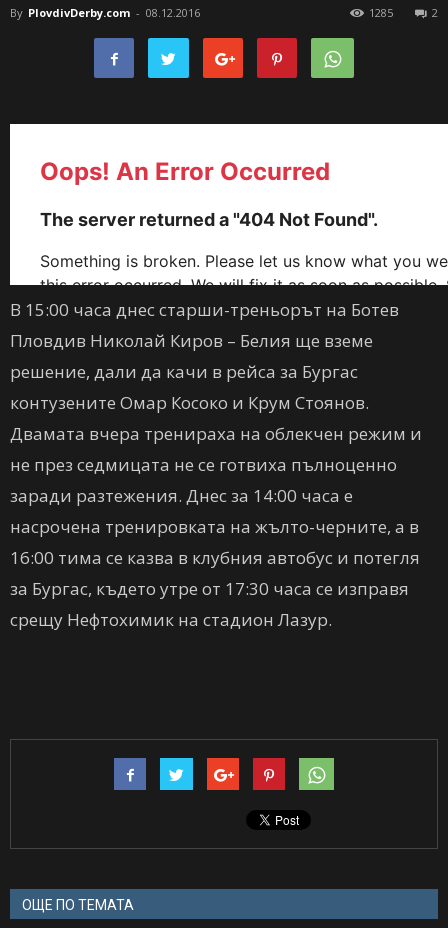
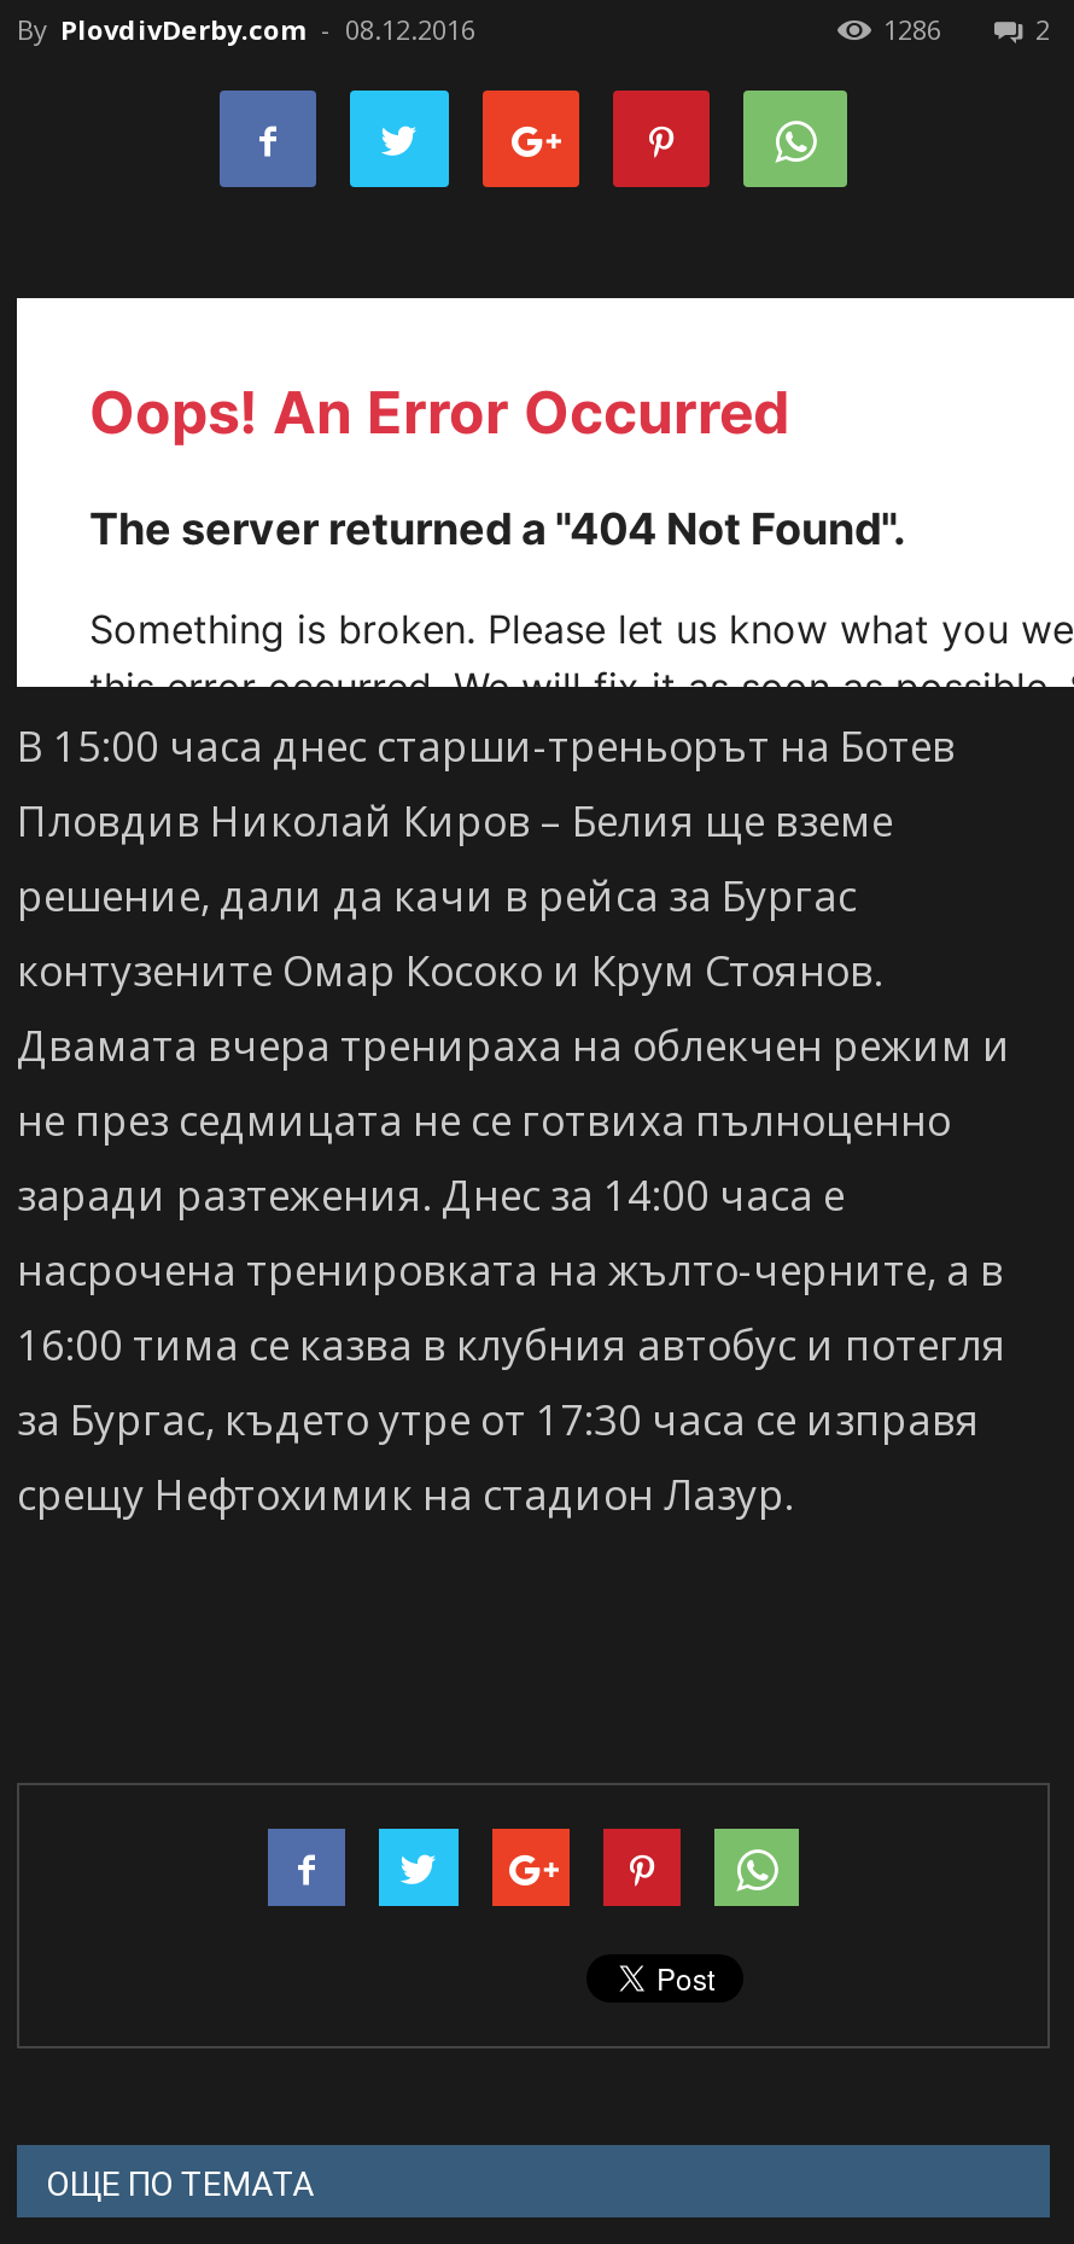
- 1285
+ 1286
